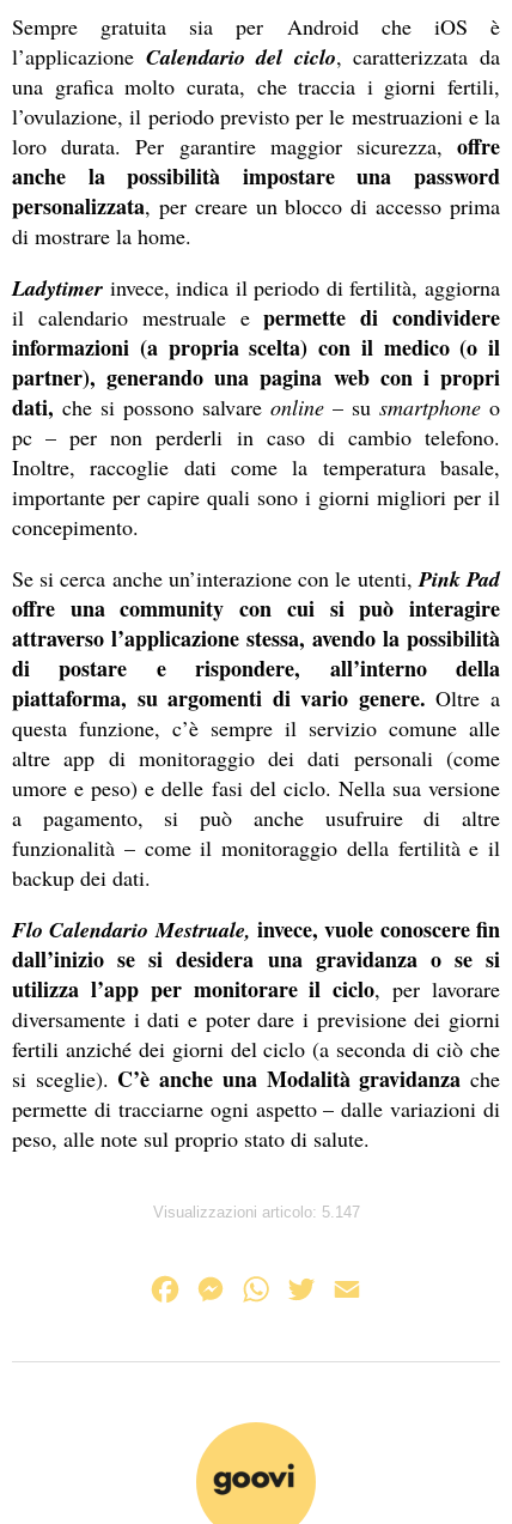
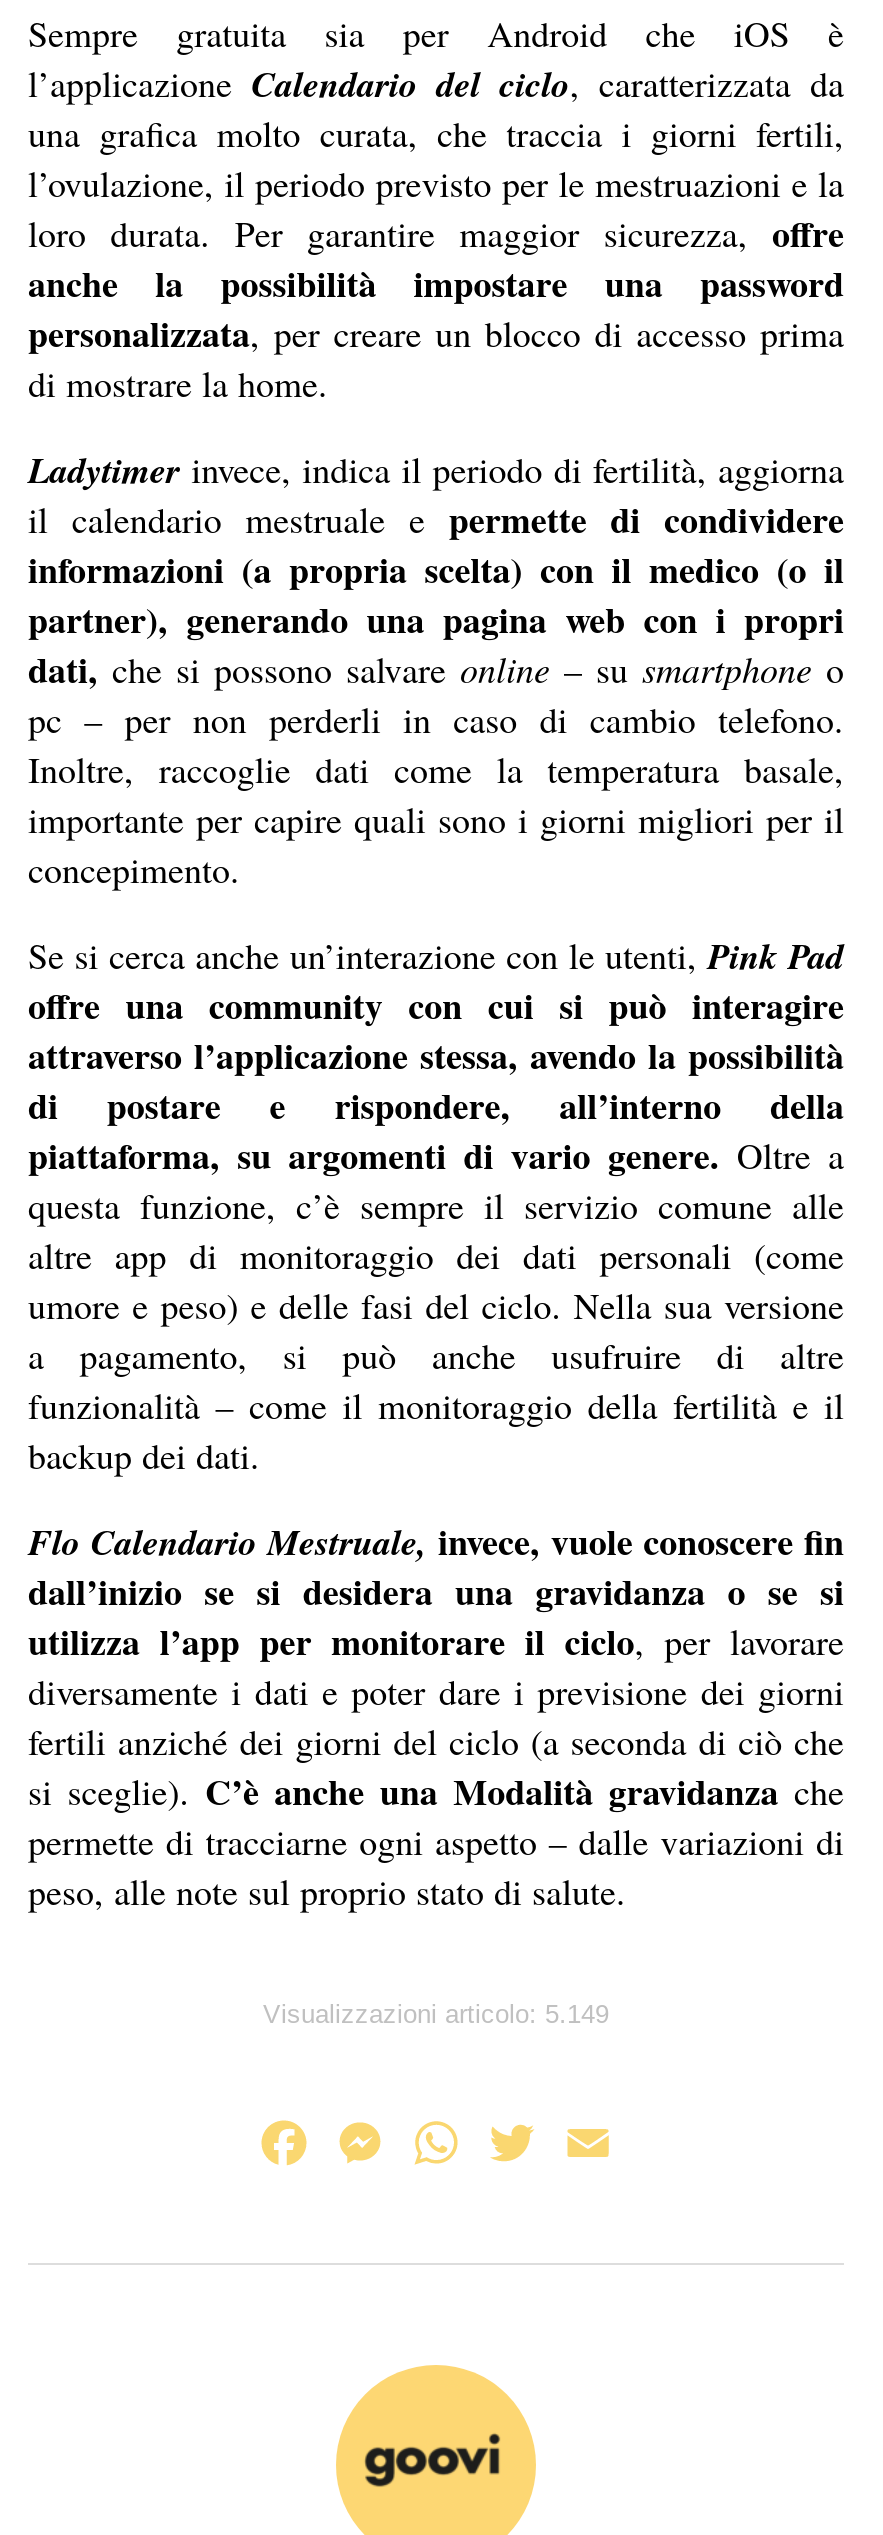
- Visualizzazioni articolo: 5.147
+ Visualizzazioni articolo: 5.149
